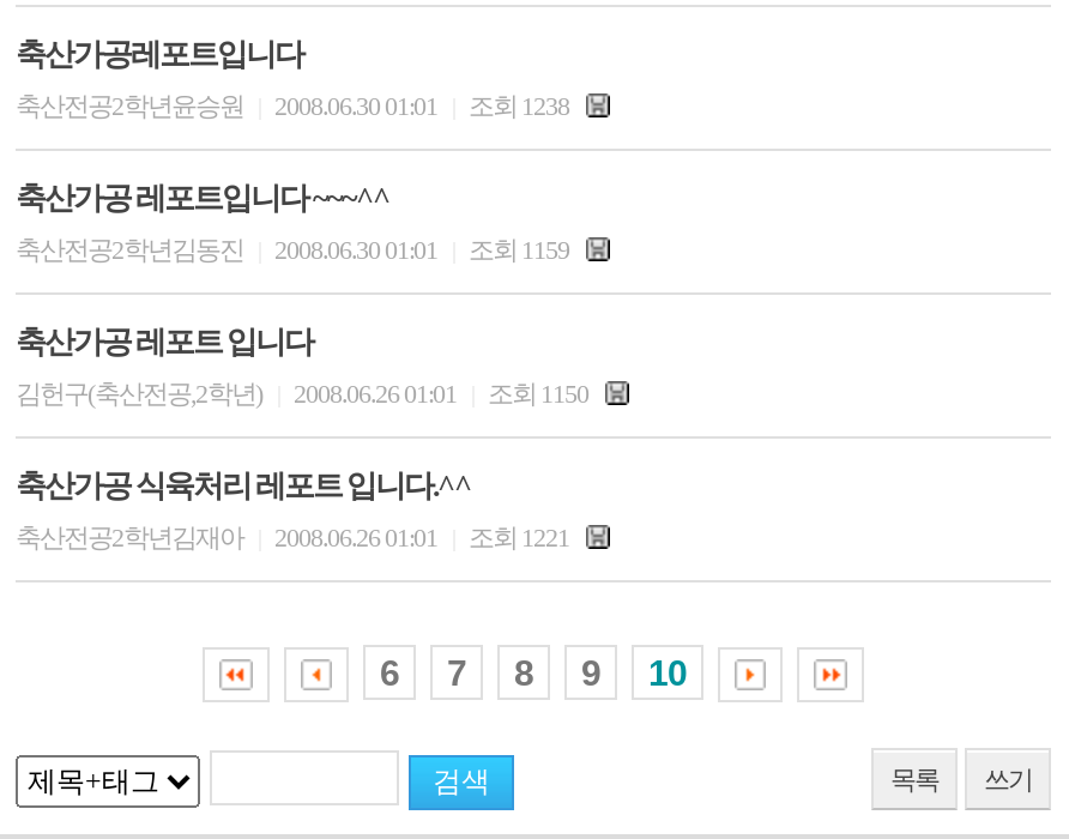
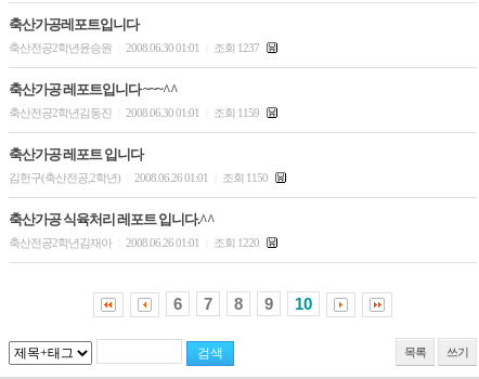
- 축산전공2학년윤승원 2008.06.30 01:01 조회 1238
+ 축산전공2학년윤승원 2008.06.30 01:01 조회 1237

- 축산전공2학년김재아 2008.06.26 01:01 조회 1221
+ 축산전공2학년김재아 2008.06.26 01:01 조회 1220
